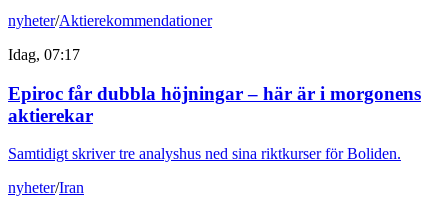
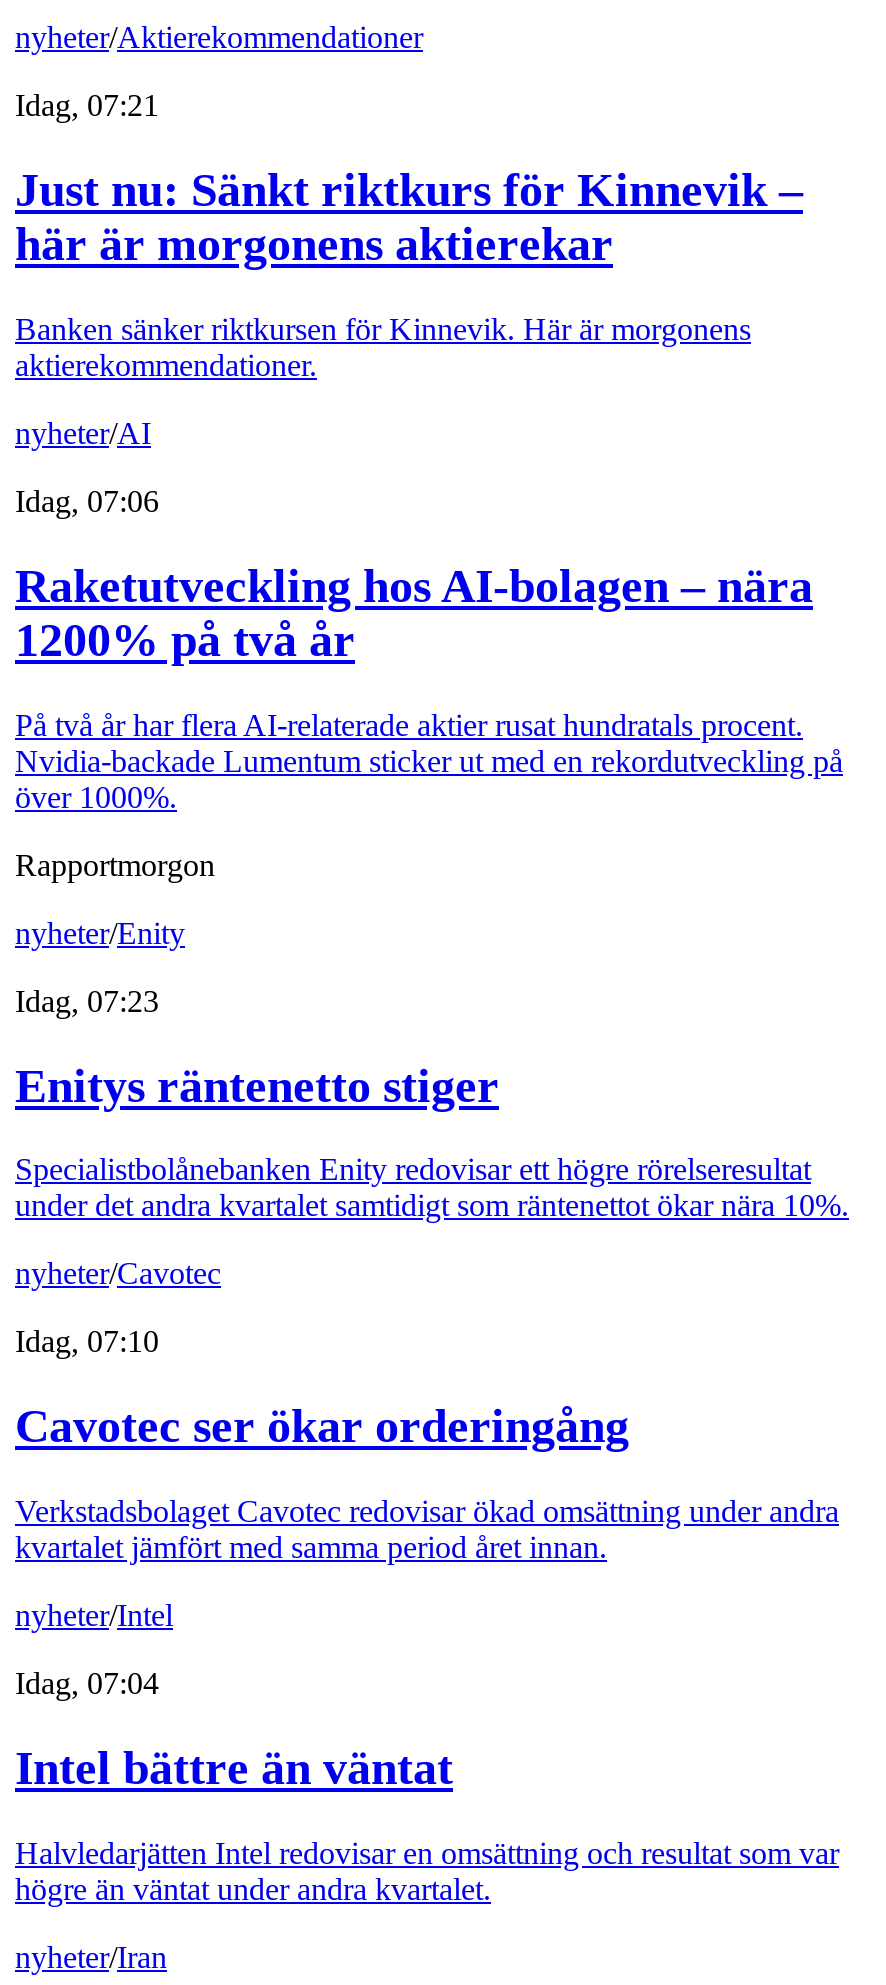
- Idag, 07:17
- Epiroc får dubbla höjningar – här är i morgonens
- aktierekar
- Samtidigt skriver tre analyshus ned sina riktkurser för Boliden.
+ Idag, 07:21
+ Just nu: Sänkt riktkurs för Kinnevik –
+ här är morgonens aktierekar
+ Banken sänker riktkursen för Kinnevik. Här är morgonens
+ aktierekommendationer.
+ nyheter/AI
+ Idag, 07:06
+ Raketutveckling hos AI-bolagen – nära
+ 1200% på två år
+ På två år har flera AI-relaterade aktier rusat hundratals procent.
+ Nvidia-backade Lumentum sticker ut med en rekordutveckling på
+ över 1000%.
+ Rapportmorgon
+ nyheter/Enity
+ Idag, 07:23
+ Enitys räntenetto stiger
+ Specialistbolånebanken Enity redovisar ett högre rörelseresultat
+ under det andra kvartalet samtidigt som räntenettot ökar nära 10%.
+ nyheter/Cavotec
+ Idag, 07:10
+ Cavotec ser ökar orderingång
+ Verkstadsbolaget Cavotec redovisar ökad omsättning under andra
+ kvartalet jämfört med samma period året innan.
+ nyheter/Intel
+ Idag, 07:04
+ Intel bättre än väntat
+ Halvledarjätten Intel redovisar en omsättning och resultat som var
+ högre än väntat under andra kvartalet.
